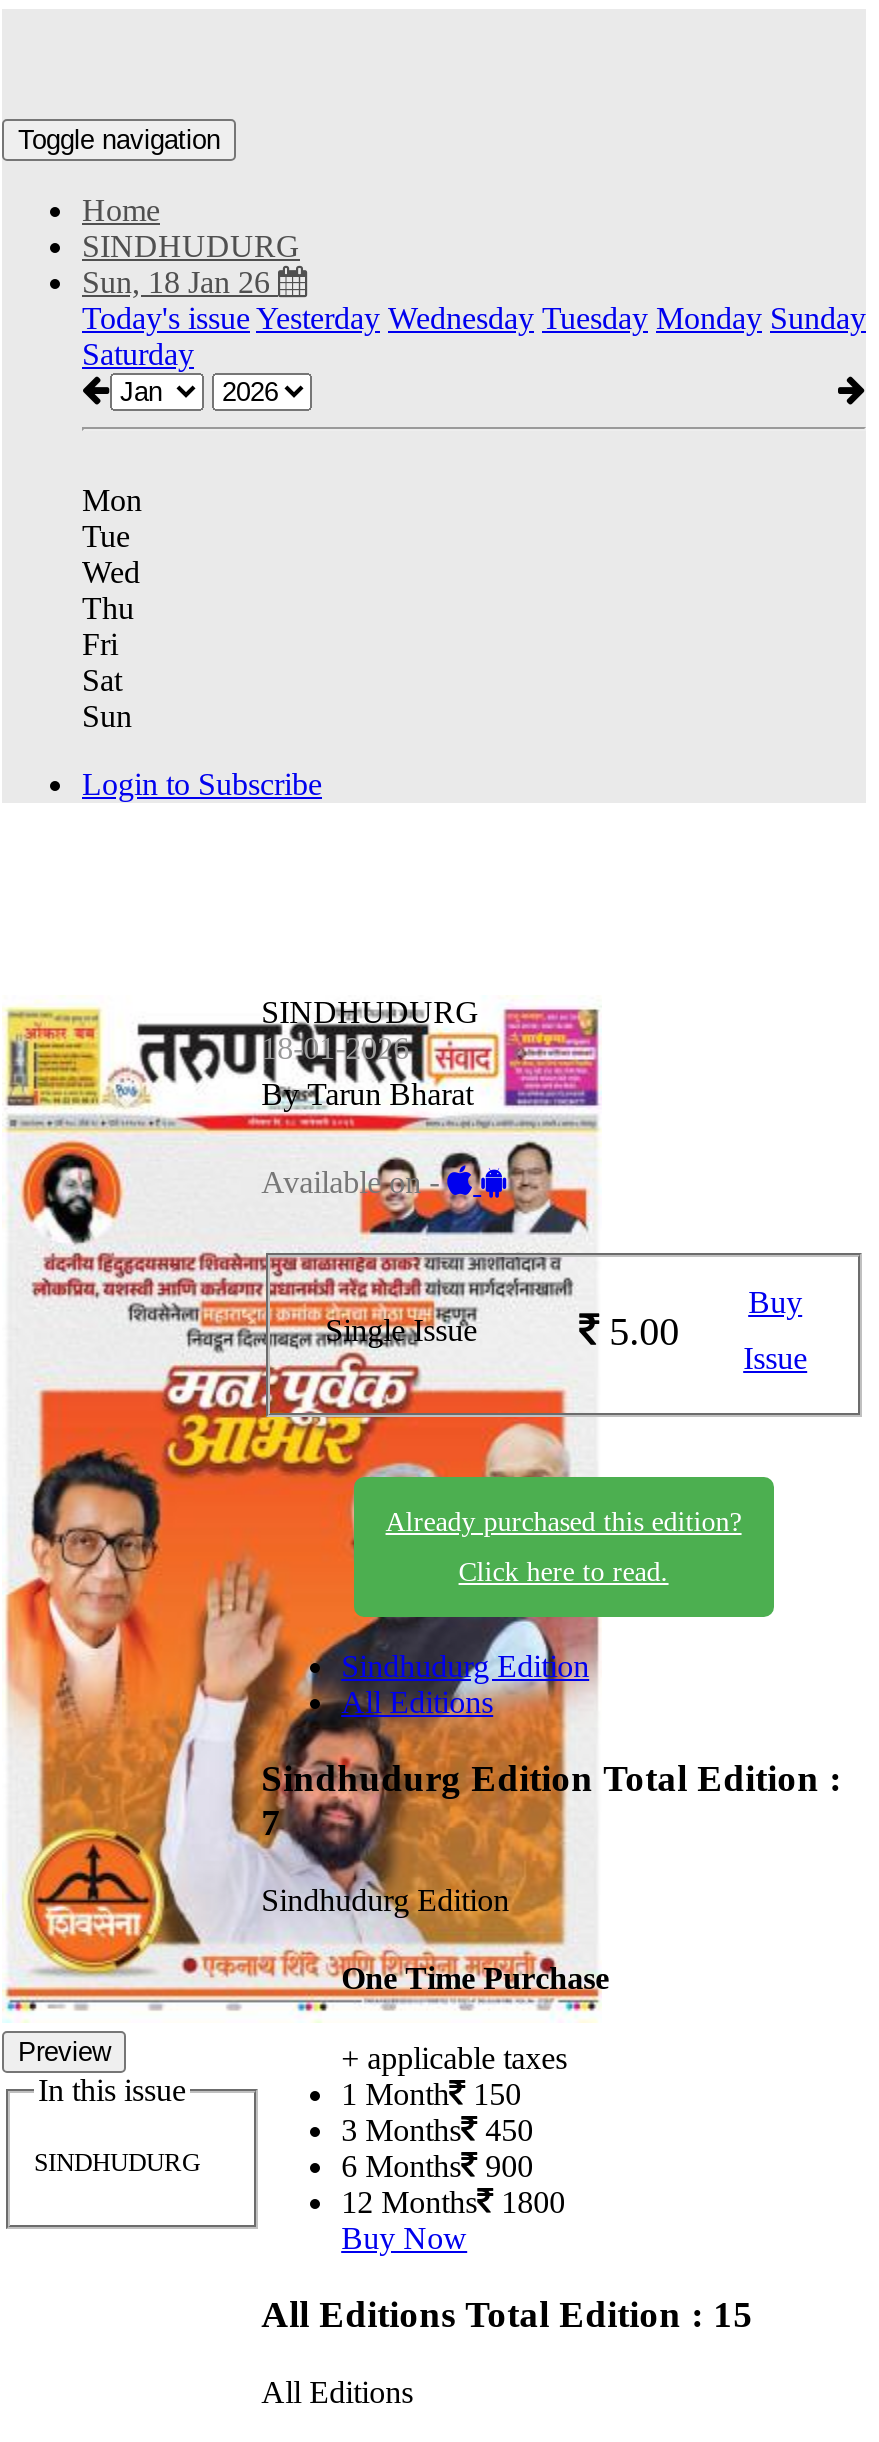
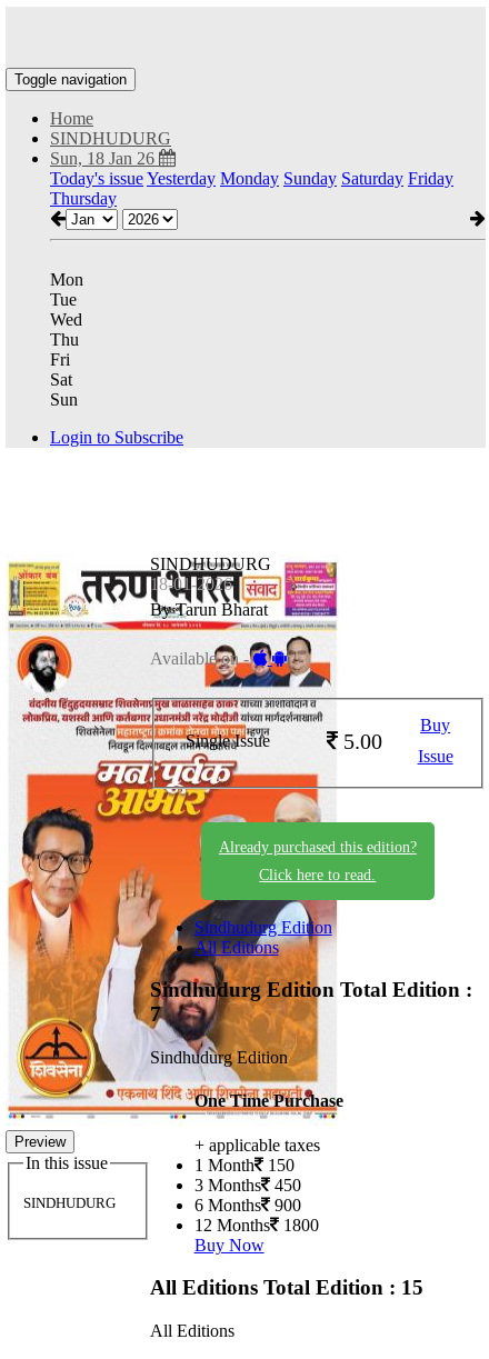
- Today's issue Yesterday Wednesday Tuesday Monday Sunday
- Saturday
+ Today's issue Yesterday Monday Sunday Saturday Friday
+ Thursday
